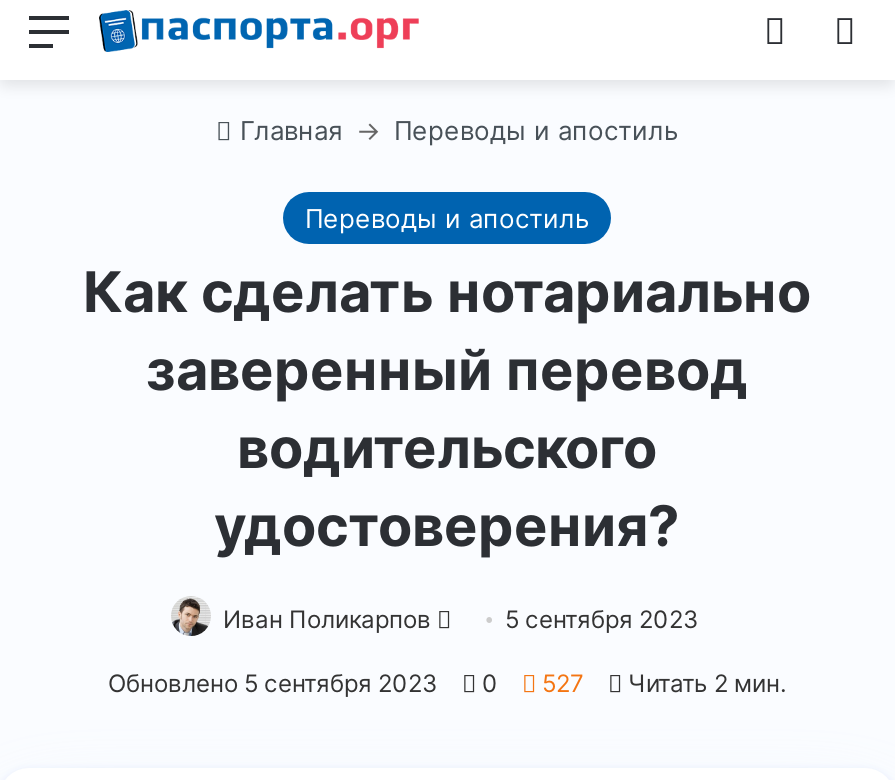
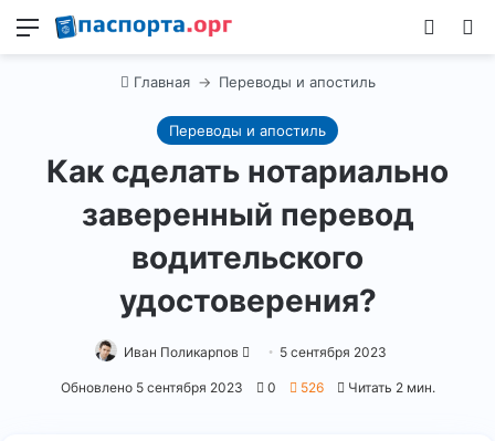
- 527
+ 526
